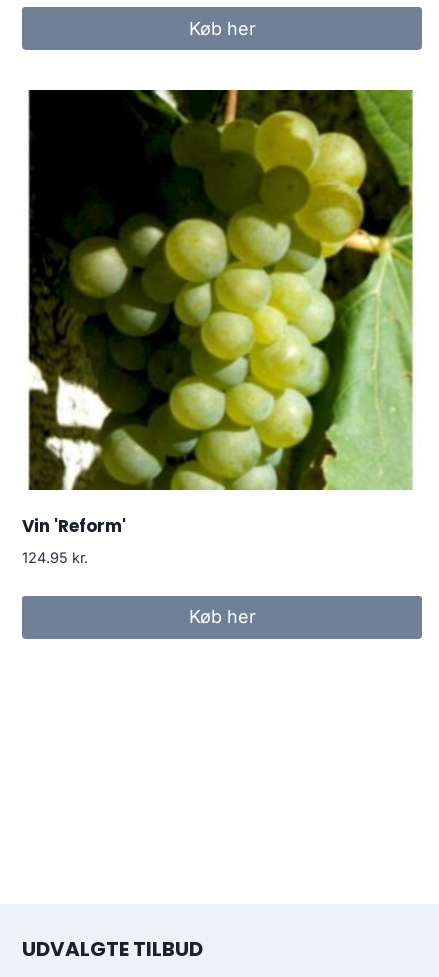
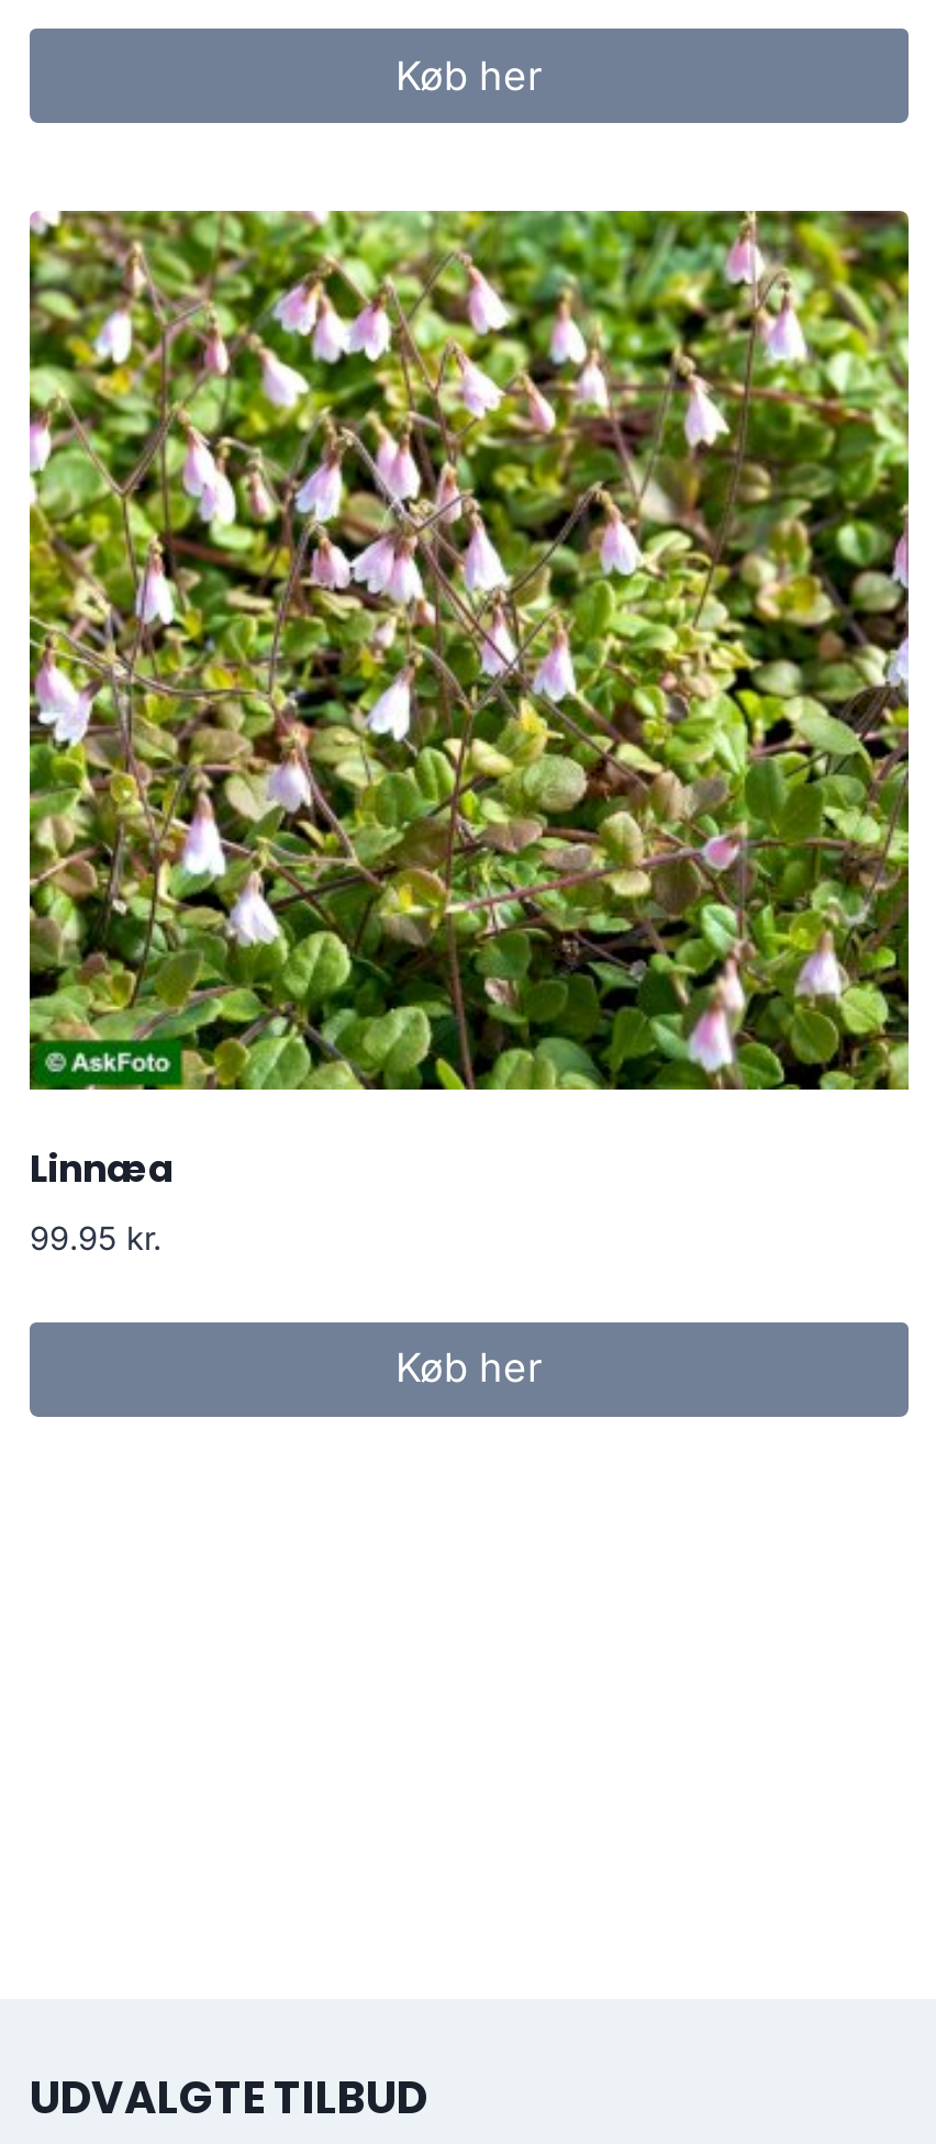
- [image]
- Vin 'Reform'
+ [image]
+ Linnæa

- 124.95 kr.
+ 99.95 kr.
